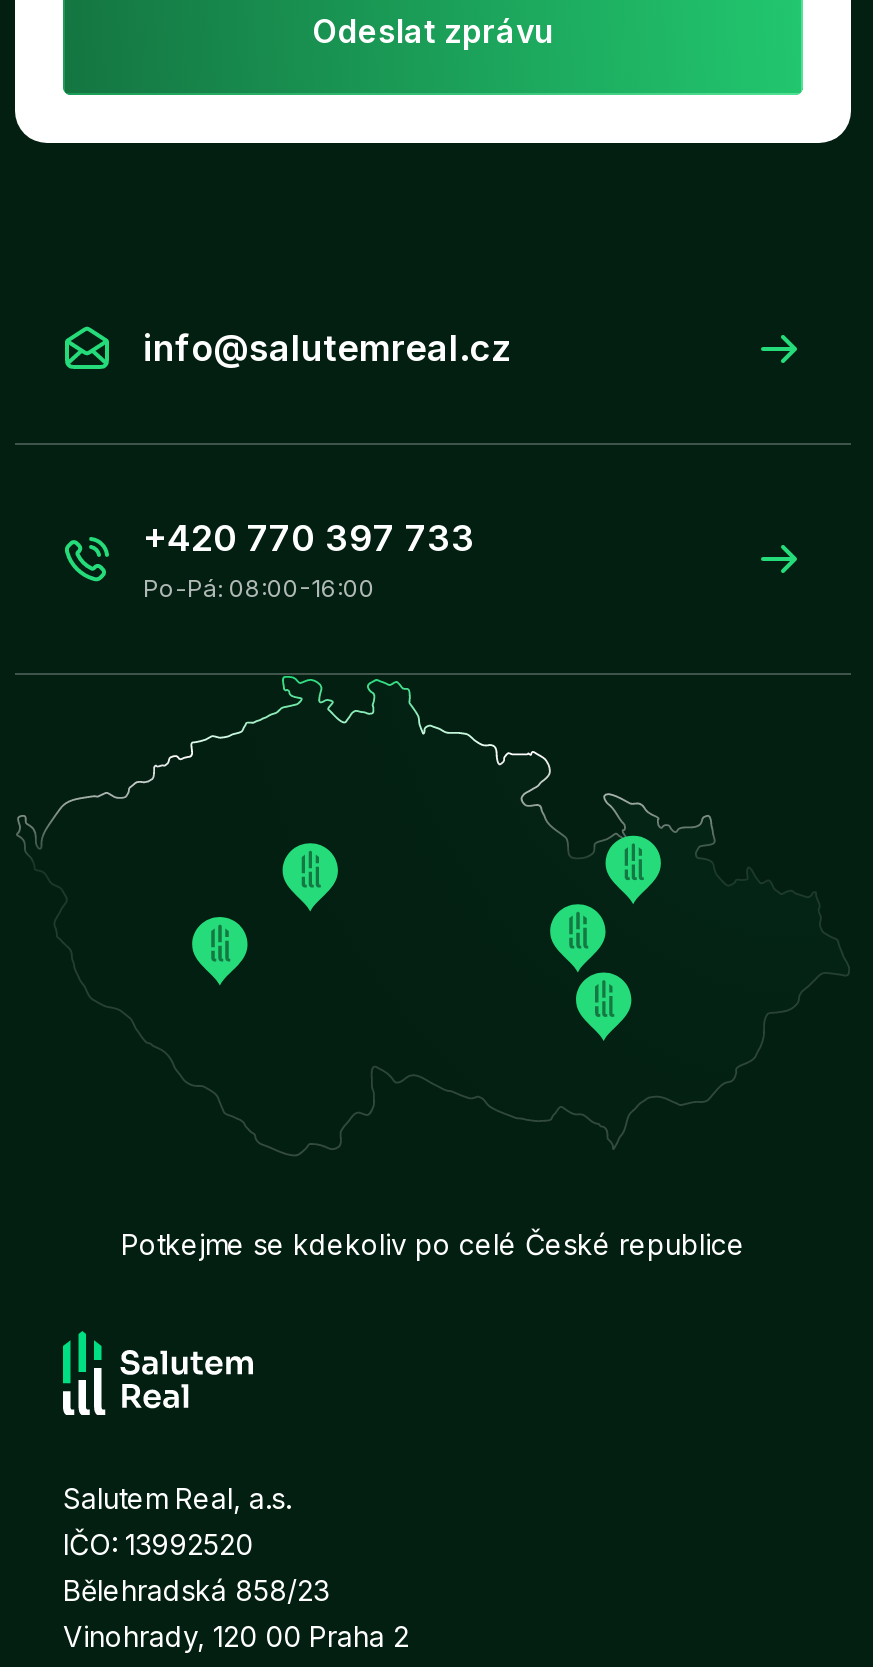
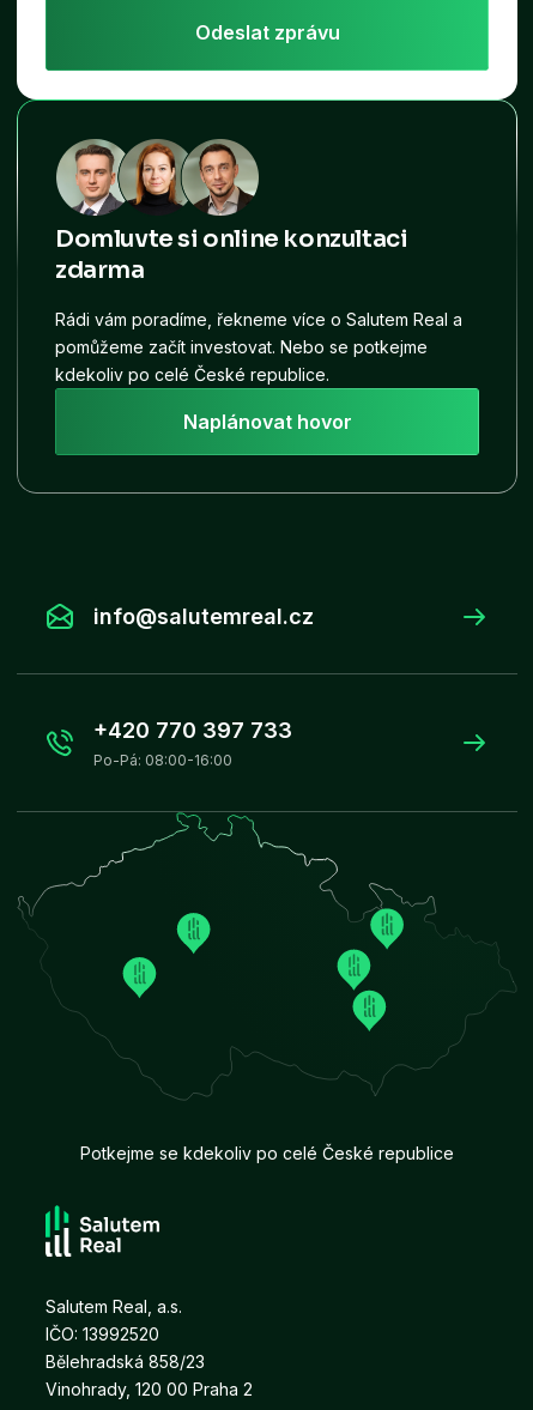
+ [image]
+ Domluvte si online konzultaci
+ zdarma
+ Rádi vám poradíme, řekneme více o Salutem Real a
+ pomůžeme začít investovat. Nebo se potkejme
+ kdekoliv po celé České republice.
+ Naplánovat hovor

+ [image]
